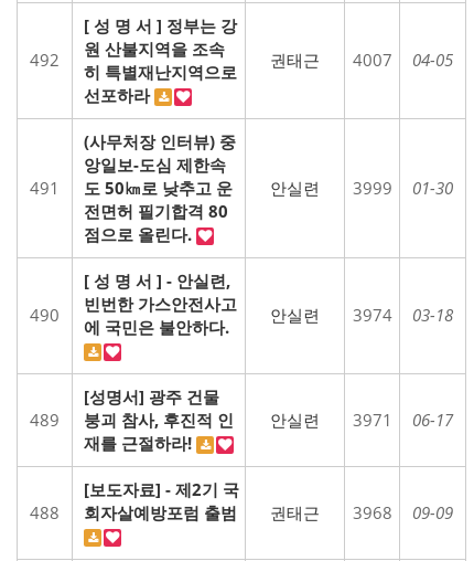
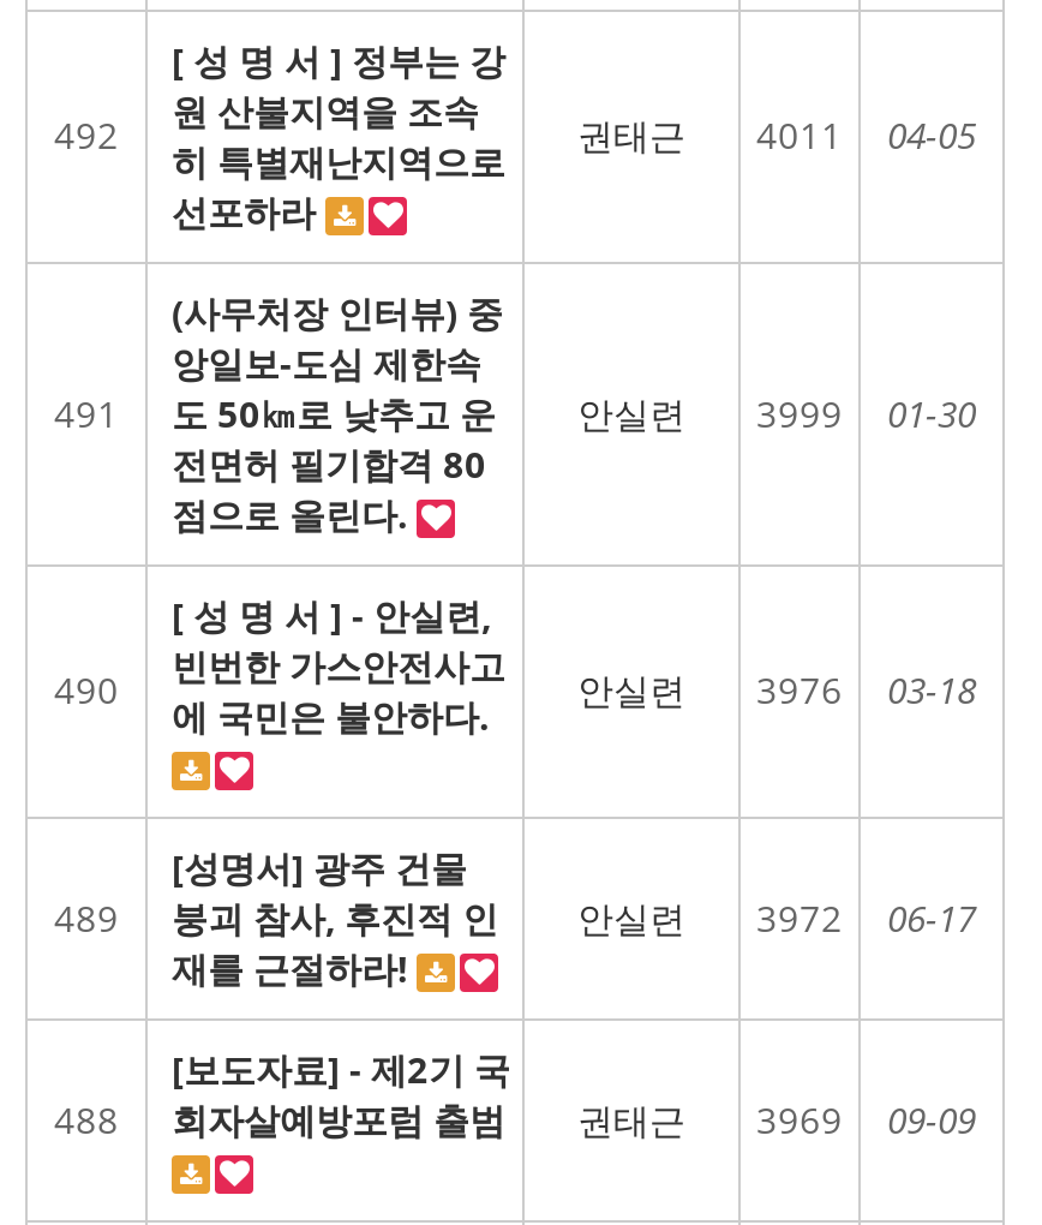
- 권태근 4007 04-05
+ 권태근 4011 04-05

- 490 빈번한 가스안전사고 안실련 3974 03-18
+ 490 빈번한 가스안전사고 안실련 3976 03-18

- 489 붕괴 참사, 후진적 인 안실련 3971 06-17
+ 489 붕괴 참사, 후진적 인 안실련 3972 06-17

- 488 회자살예방포럼 출범 권태근 3968 09-09
+ 488 회자살예방포럼 출범 권태근 3969 09-09
